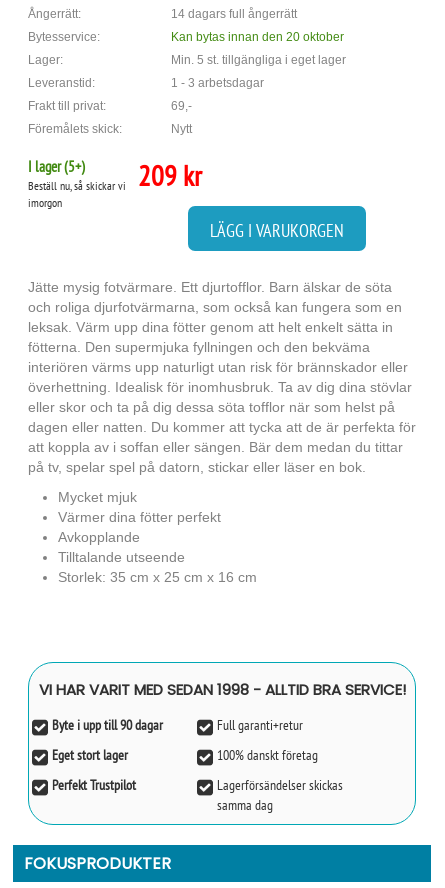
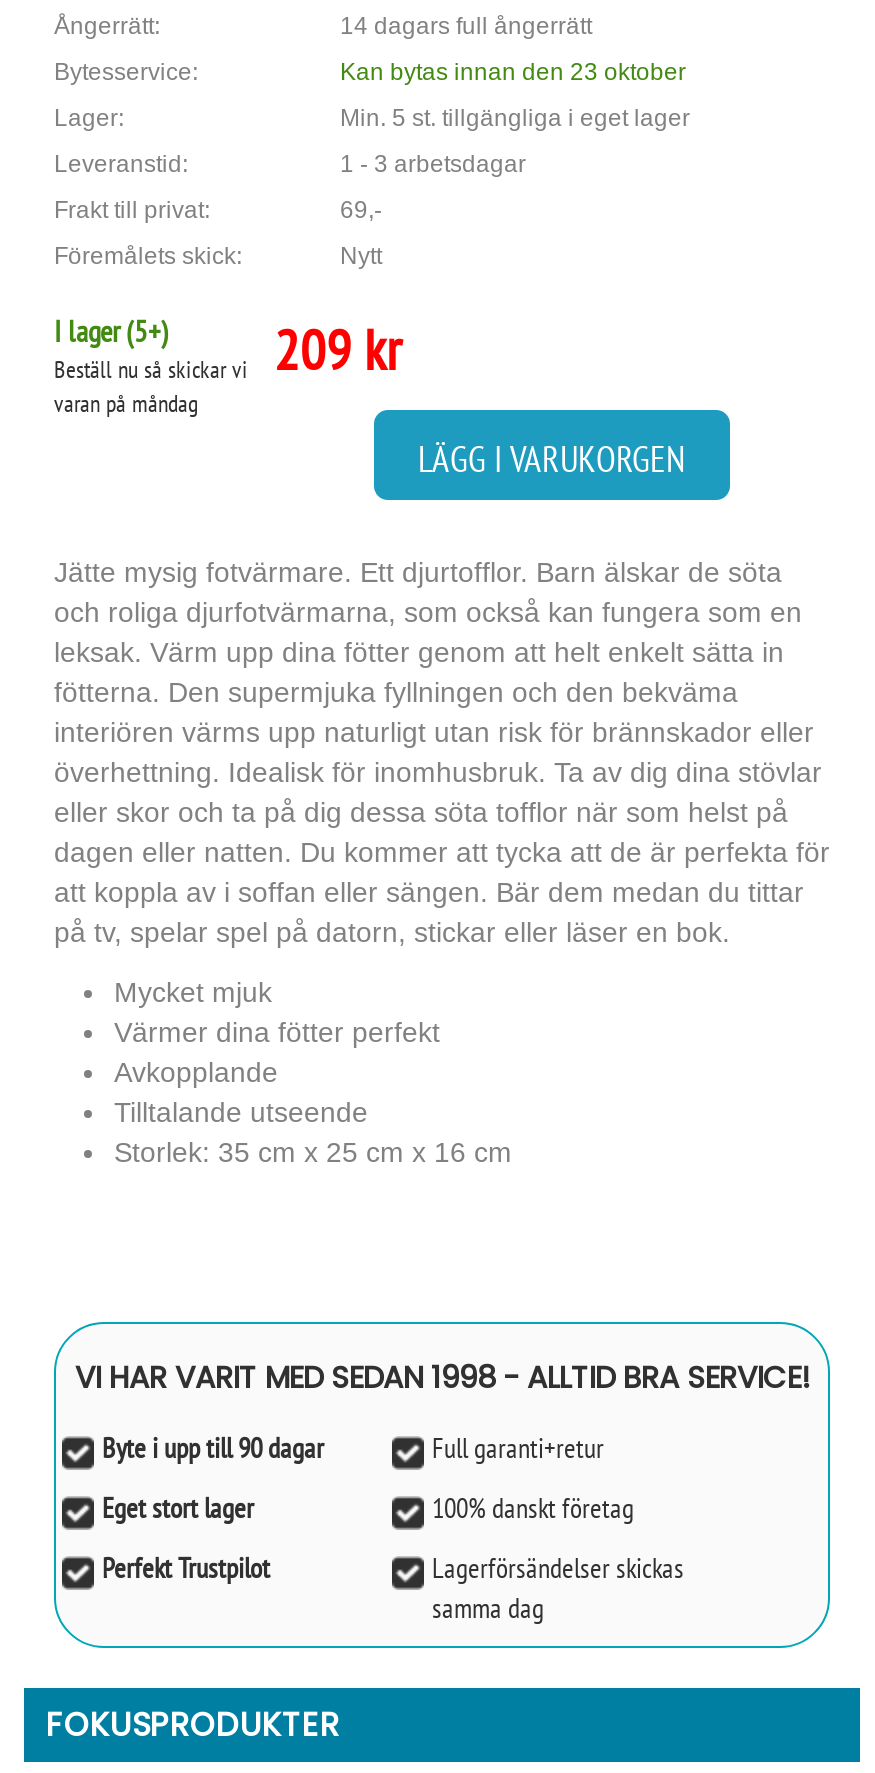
- Kan bytas innan den 20 oktober
+ Kan bytas innan den 23 oktober

- Beställ nu, så skickar vi
- imorgon
+ Beställ nu så skickar vi
+ varan på måndag
